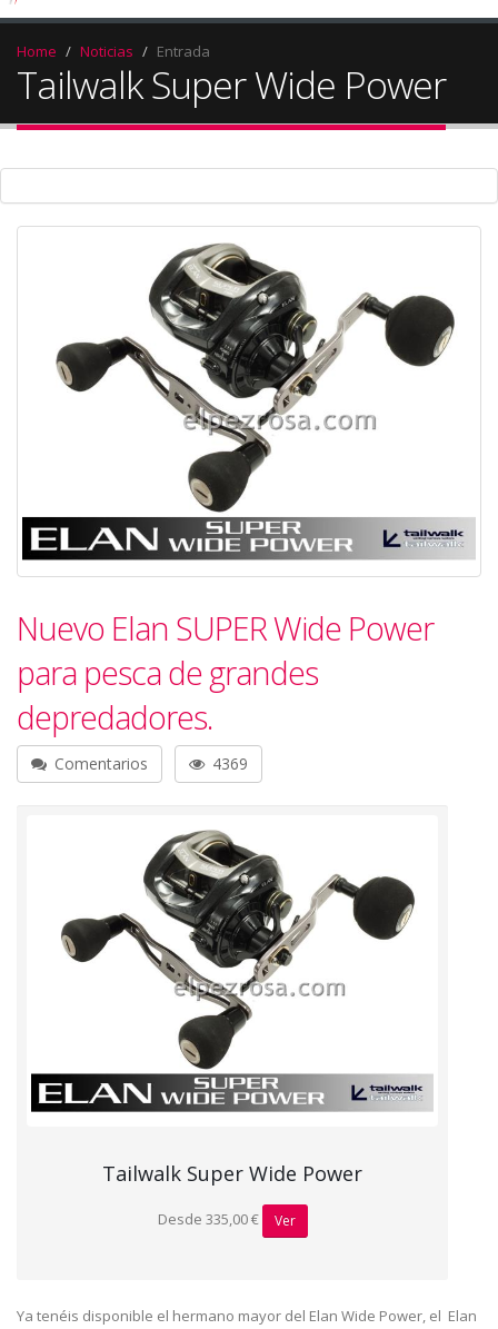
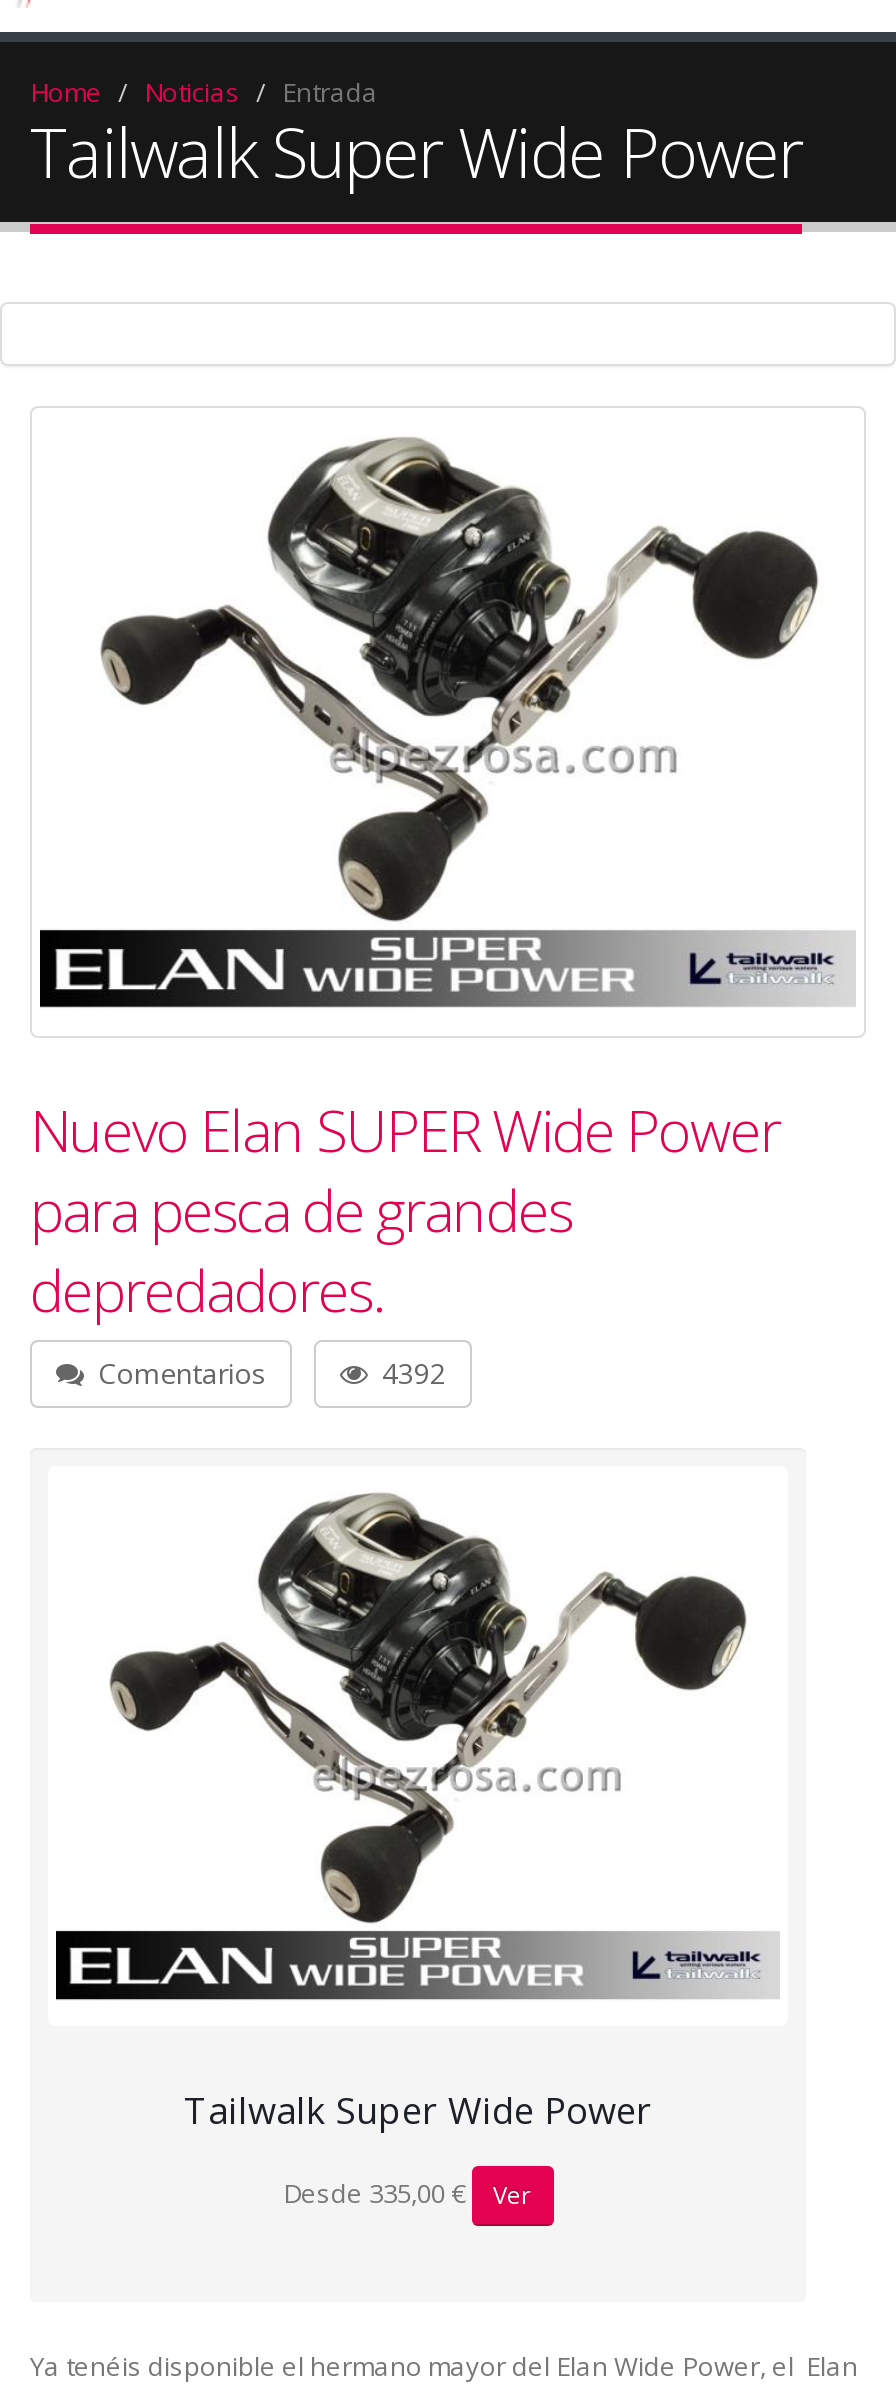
- 4369
+ 4392
